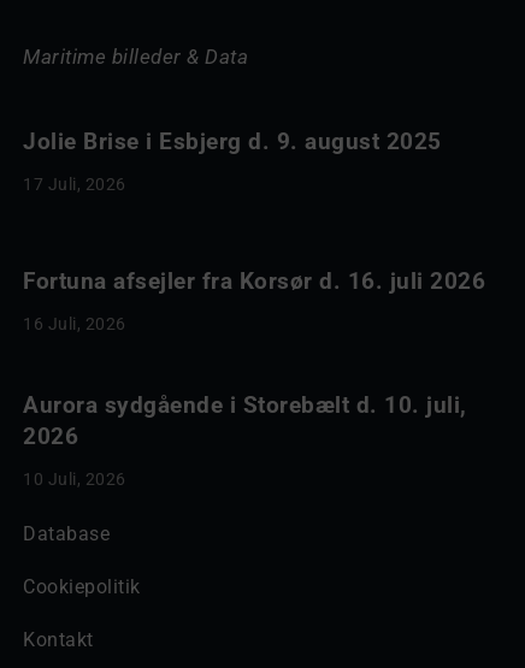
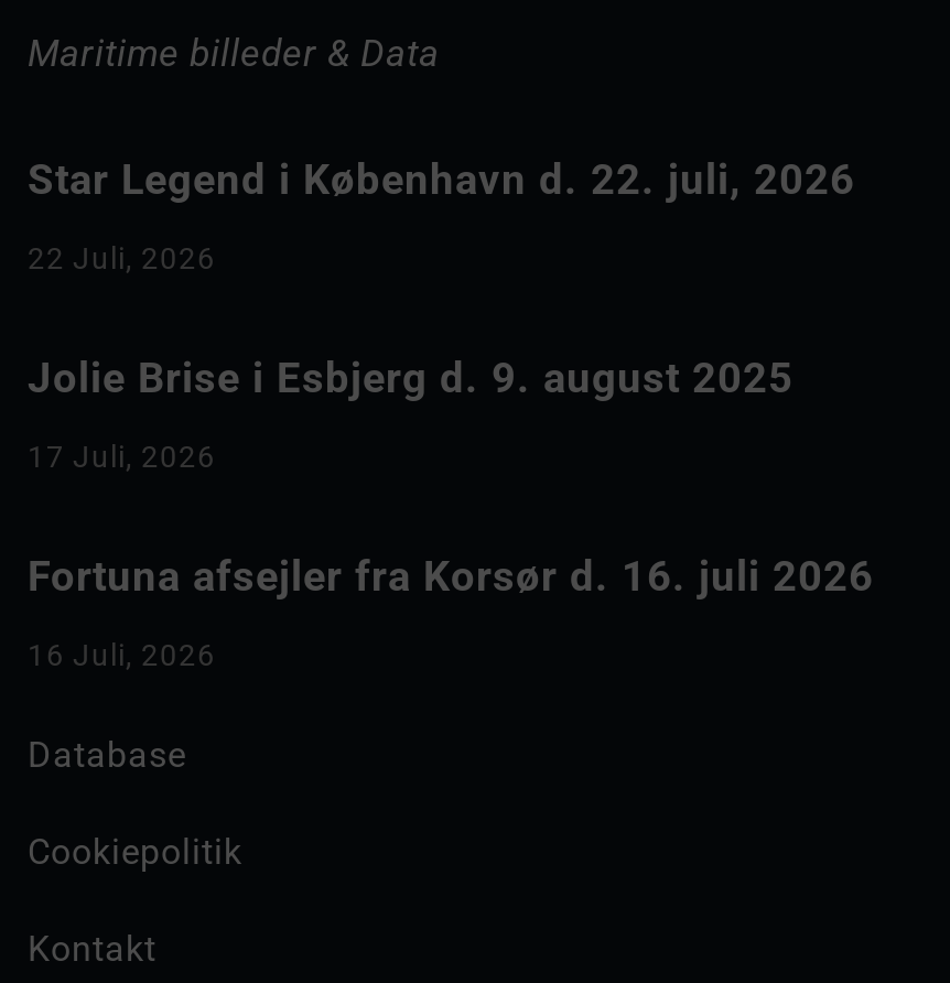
+ Star Legend i København d. 22. juli, 2026
+ 22 Juli, 2026

moved down: Jolie Brise i Esbjerg d. 9. august 2025 | 17 Juli, 2026

moved down: Fortuna afsejler fra Korsør d. 16. juli 2026 | 16 Juli, 2026

- Aurora sydgående i Storebælt d. 10. juli,
- 2026
- 10 Juli, 2026
